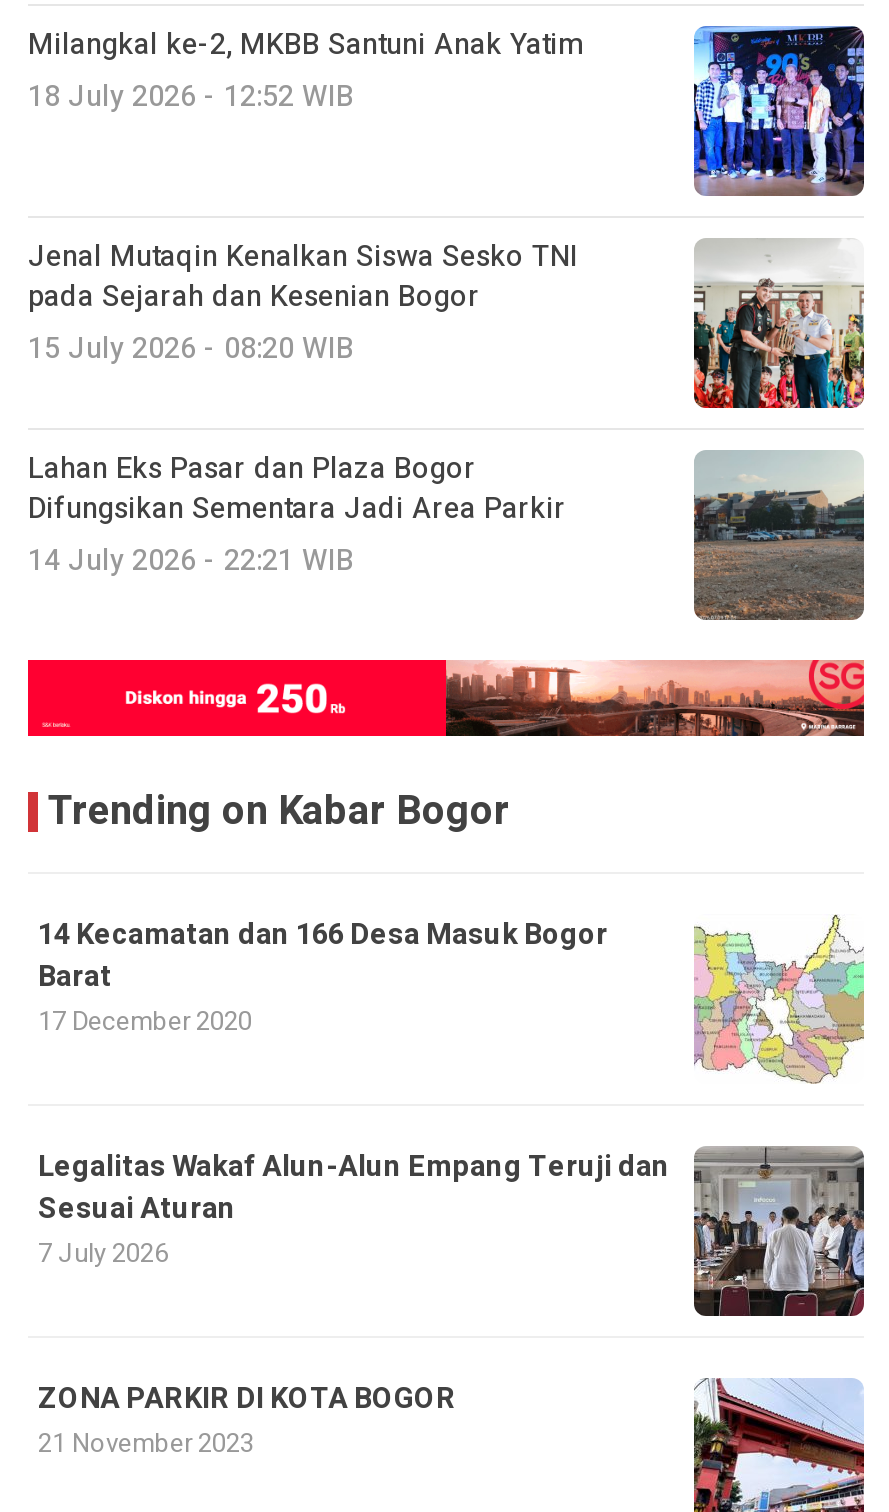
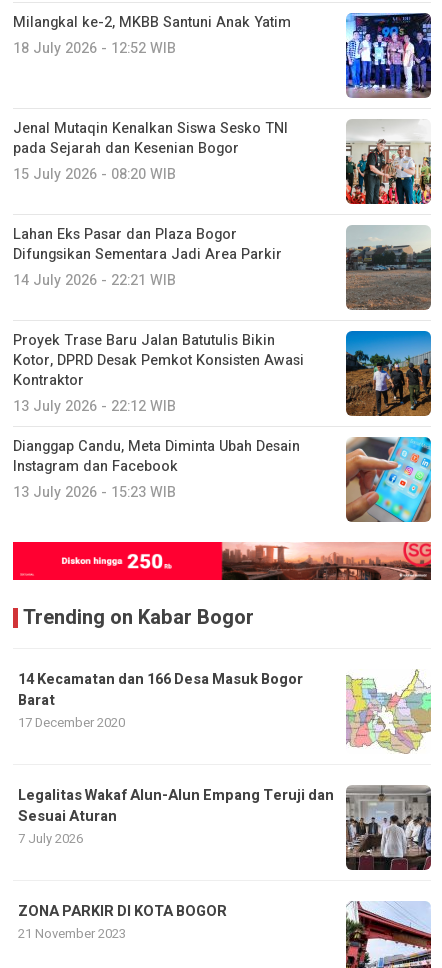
+ Proyek Trase Baru Jalan Batutulis Bikin
+ Kotor, DPRD Desak Pemkot Konsisten Awasi
+ Kontraktor
+ 13 July 2026 - 22:12 WIB
+ Dianggap Candu, Meta Diminta Ubah Desain
+ Instagram dan Facebook
+ 13 July 2026 - 15:23 WIB

+ [image]

+ [image]
